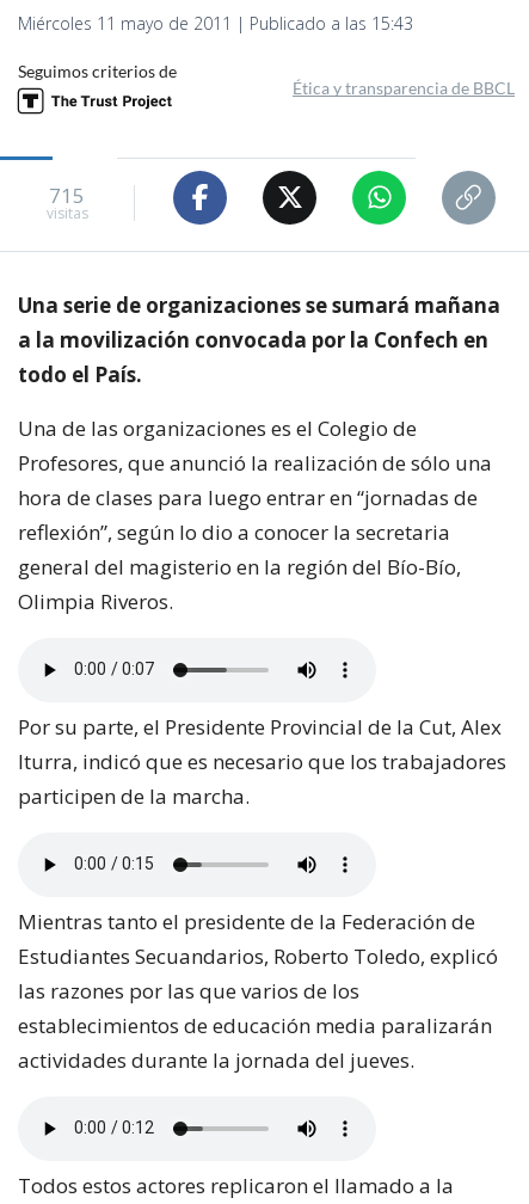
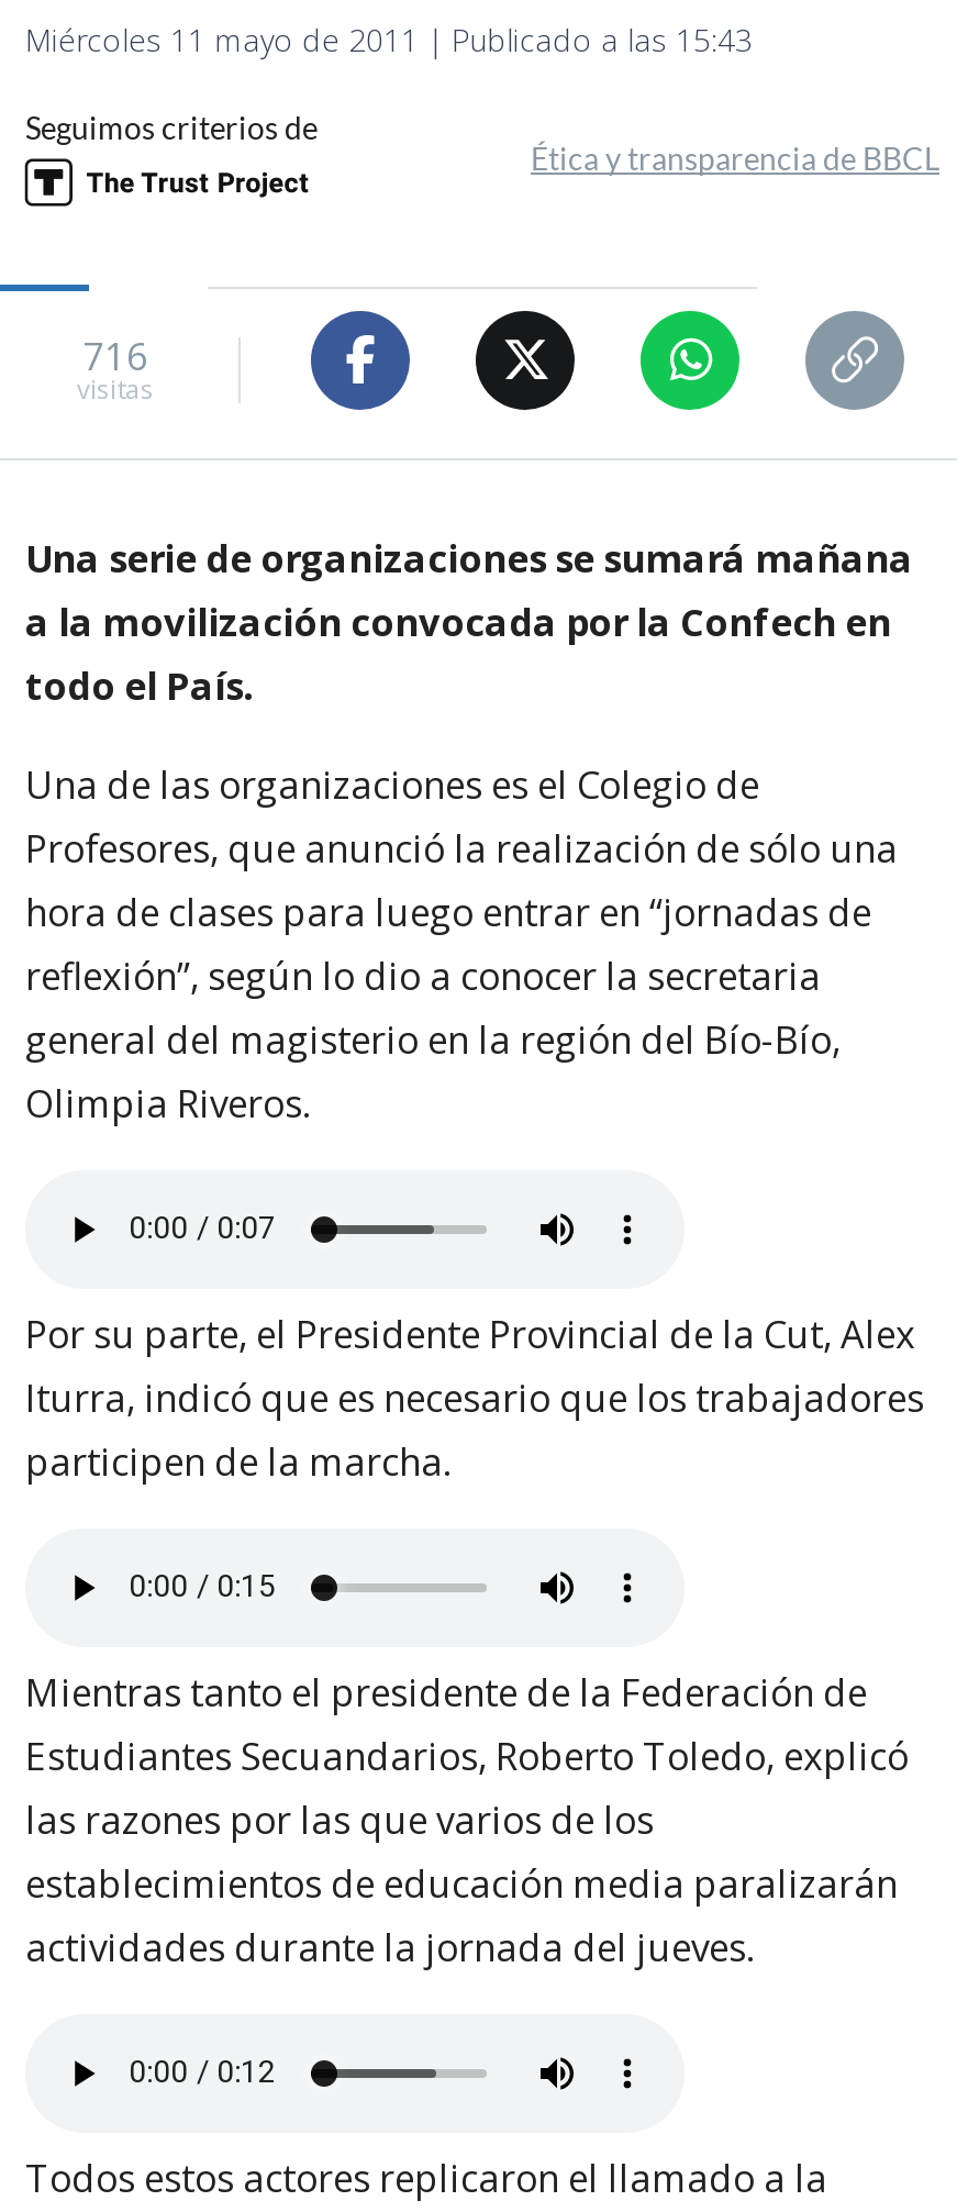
- 715
+ 716
